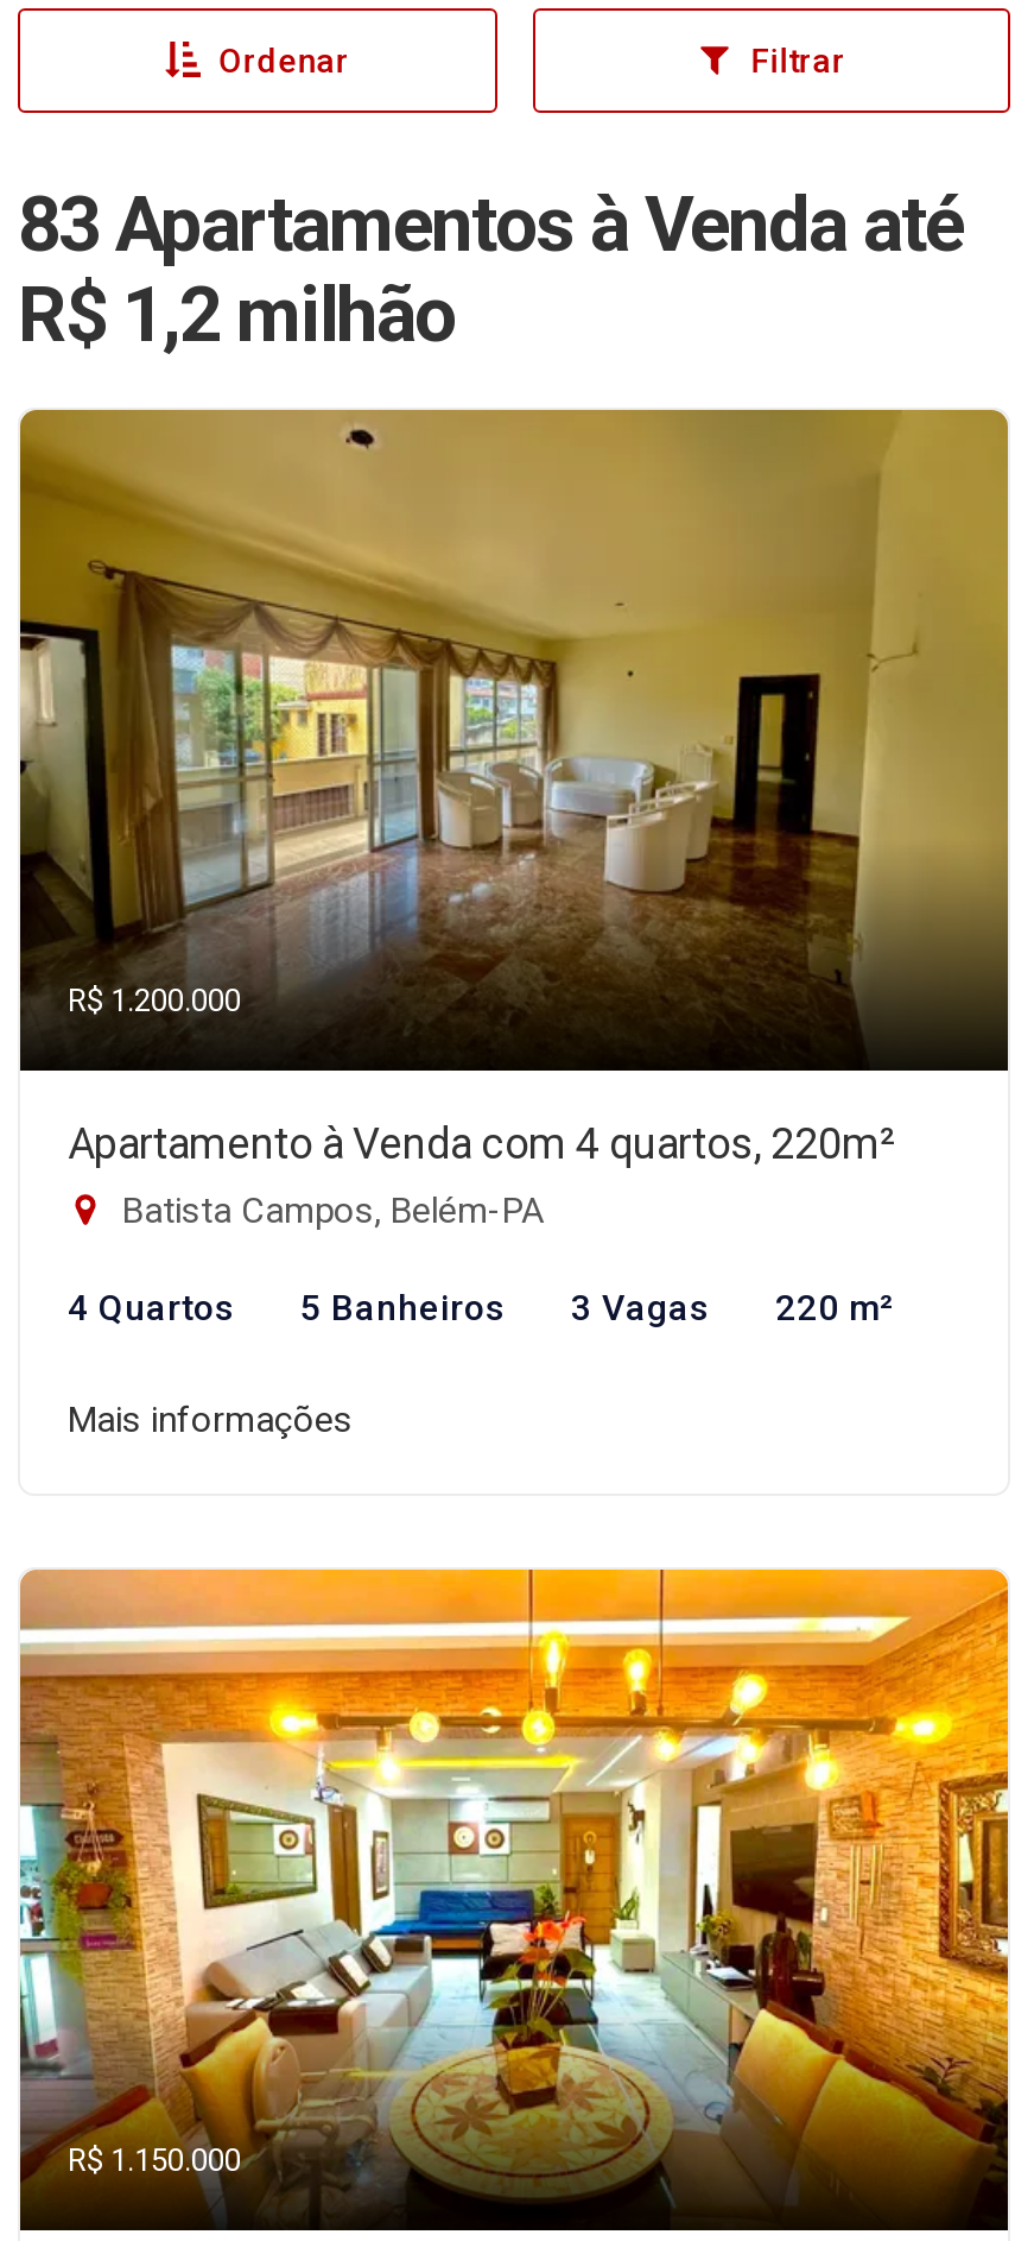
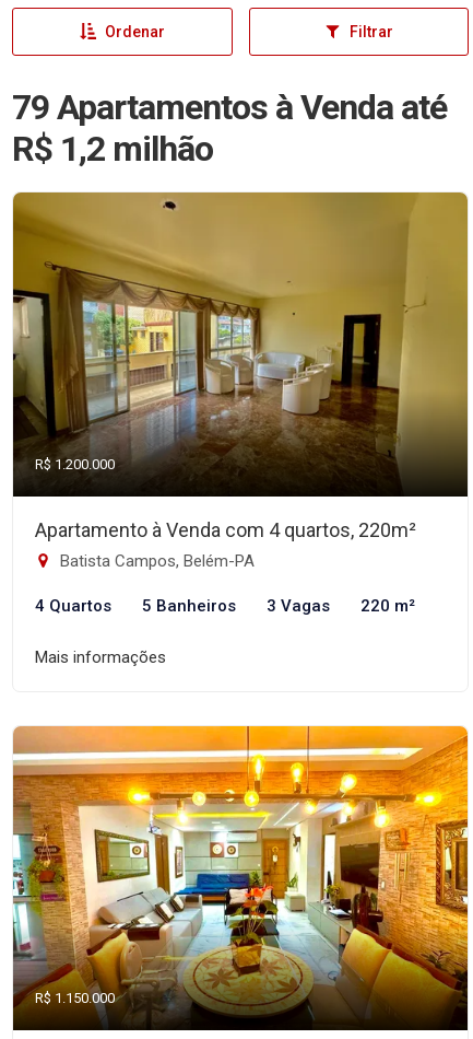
- 83 Apartamentos à Venda até
+ 79 Apartamentos à Venda até
